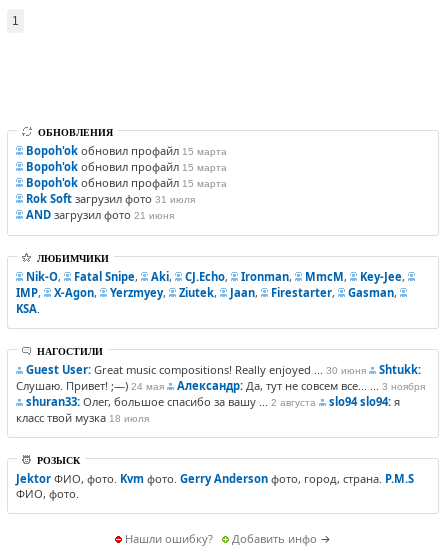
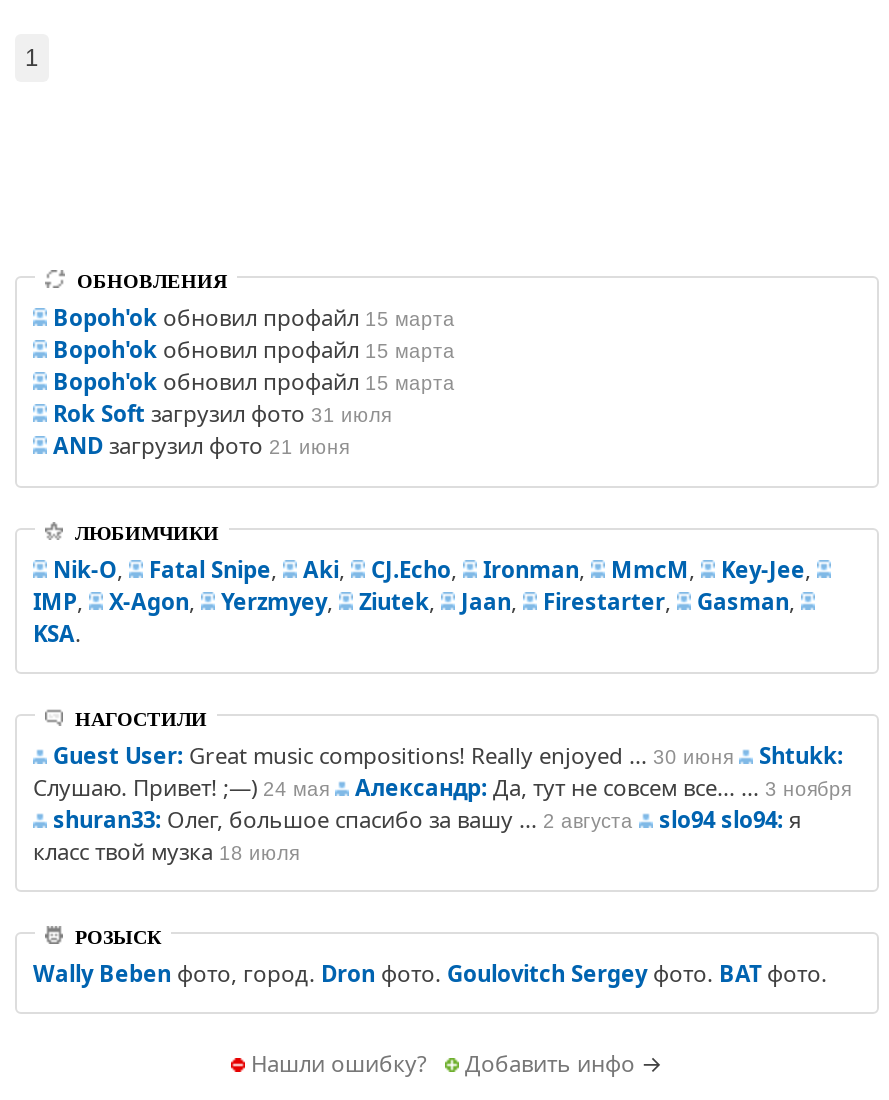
- Jektor ФИО, фото. Kvm фото. Gerry Anderson фото, город, страна. P.M.S
- ФИО, фото.
+ Wally Beben фото, город. Dron фото. Goulovitch Sergey фото. BAT фото.
